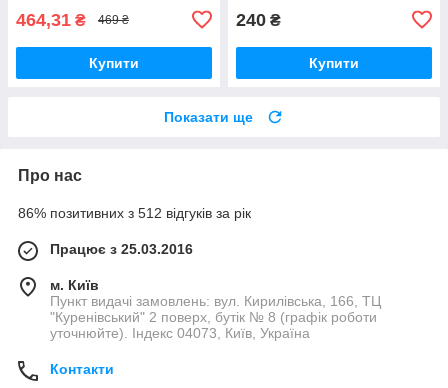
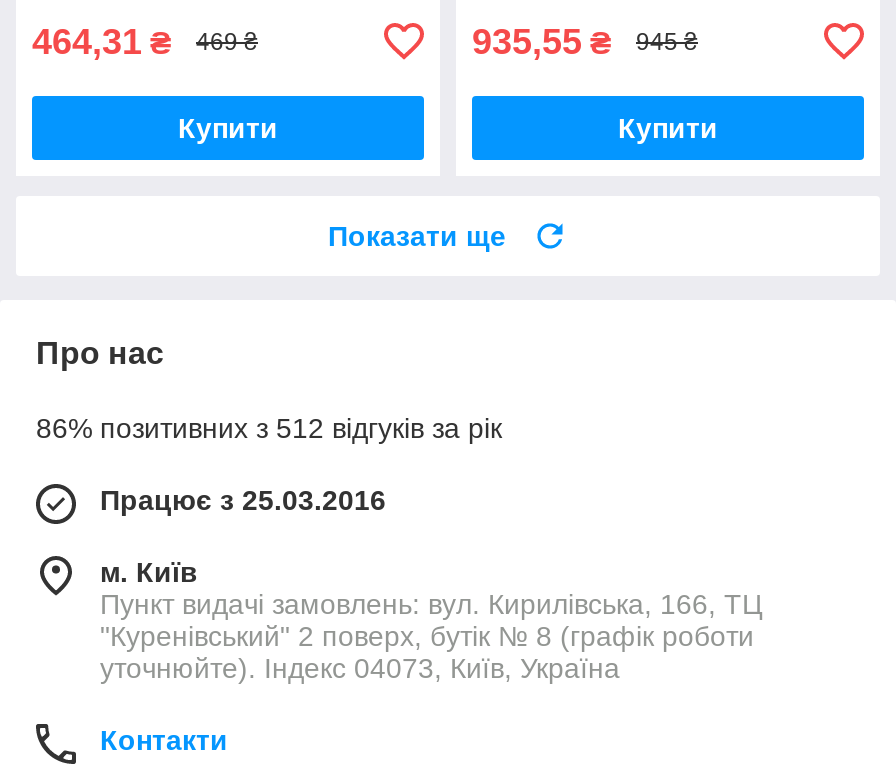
- 240 ₴
+ 935,55 ₴
+ 945 ₴
